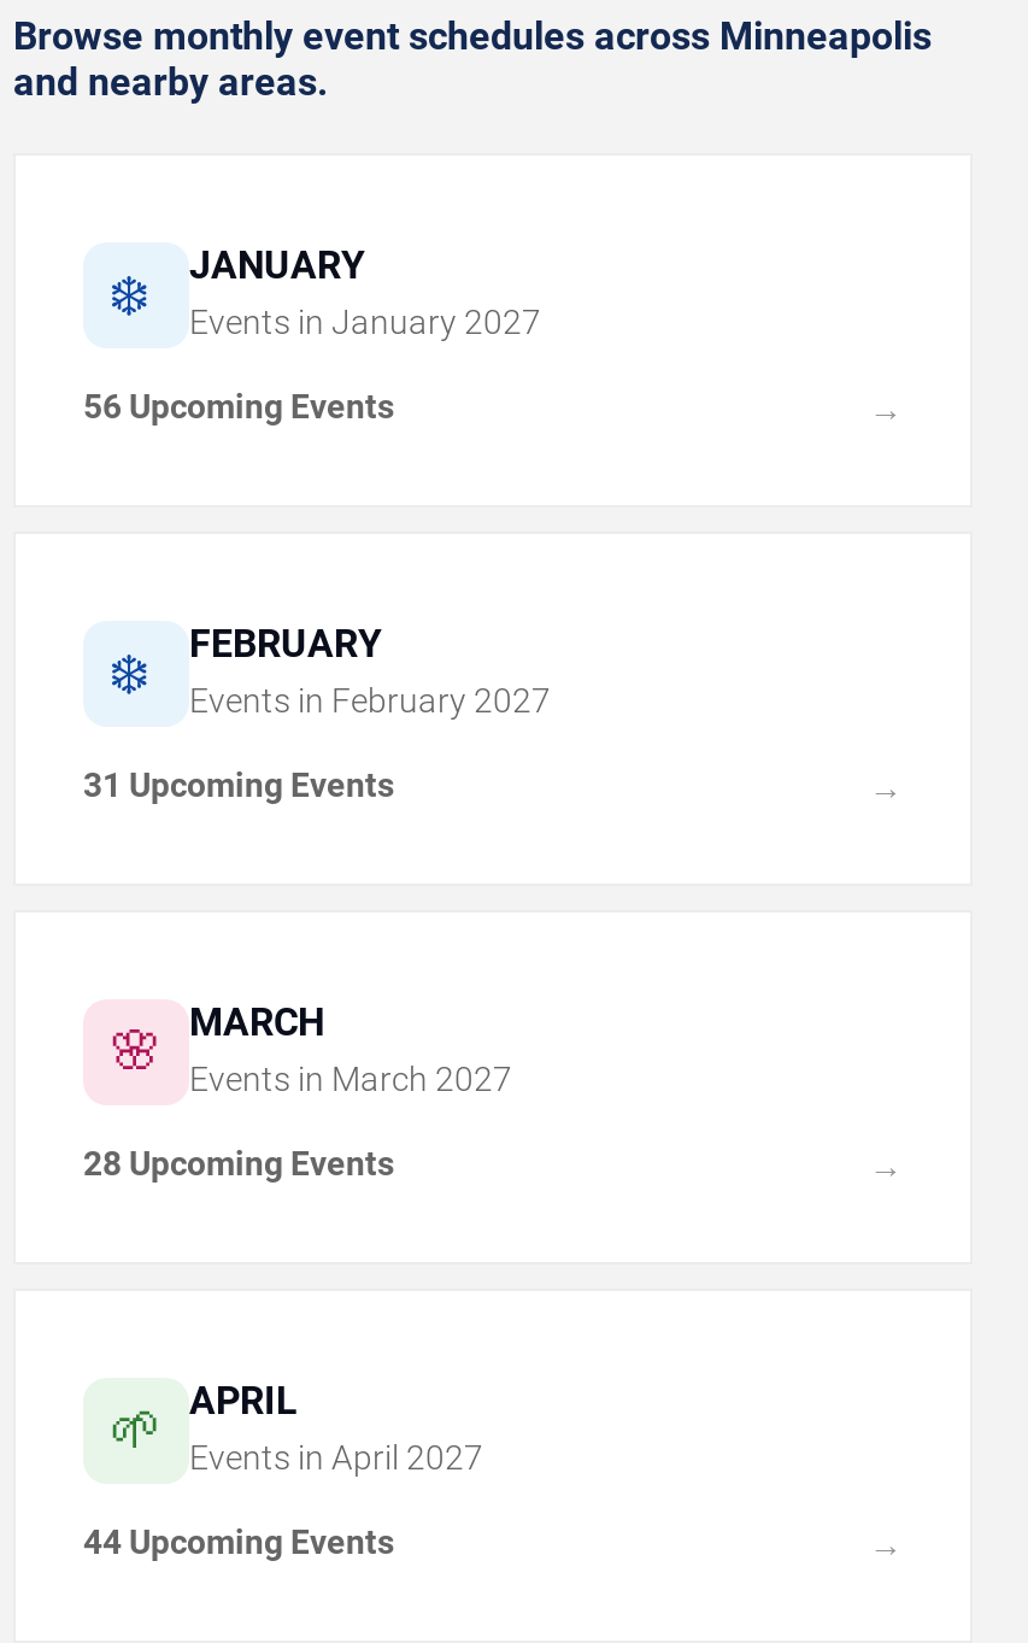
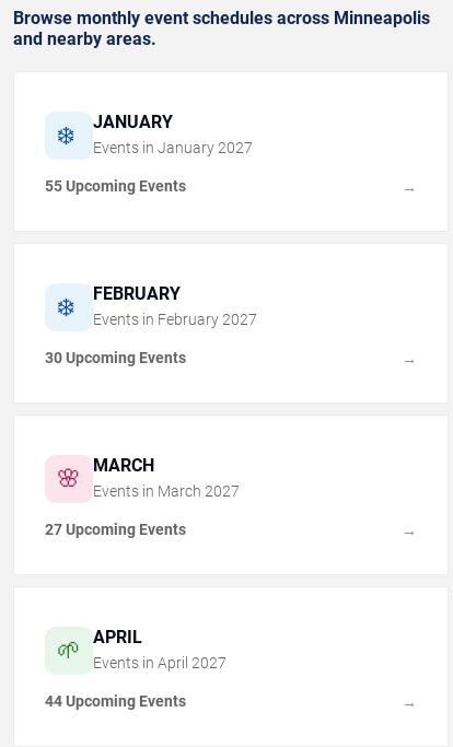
- 56 Upcoming Events
+ 55 Upcoming Events

- 31 Upcoming Events
+ 30 Upcoming Events

- 28 Upcoming Events
+ 27 Upcoming Events
